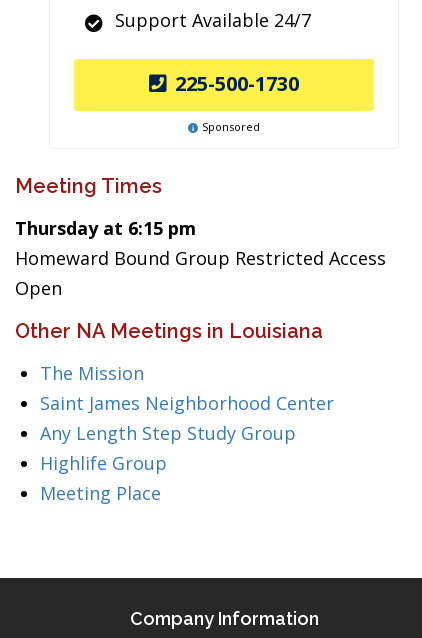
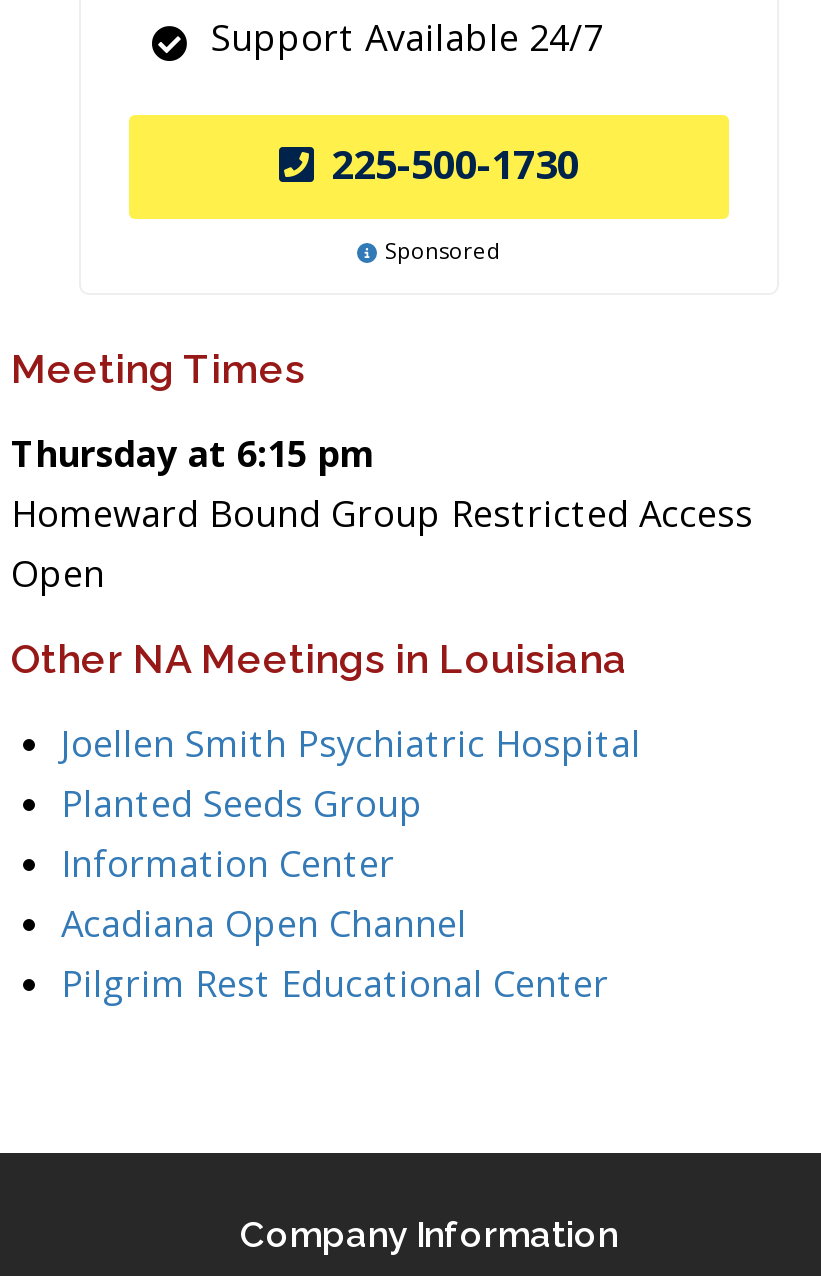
- The Mission
- Saint James Neighborhood Center
- Any Length Step Study Group
- Highlife Group
- Meeting Place
+ Joellen Smith Psychiatric Hospital
+ Planted Seeds Group
+ Information Center
+ Acadiana Open Channel
+ Pilgrim Rest Educational Center
